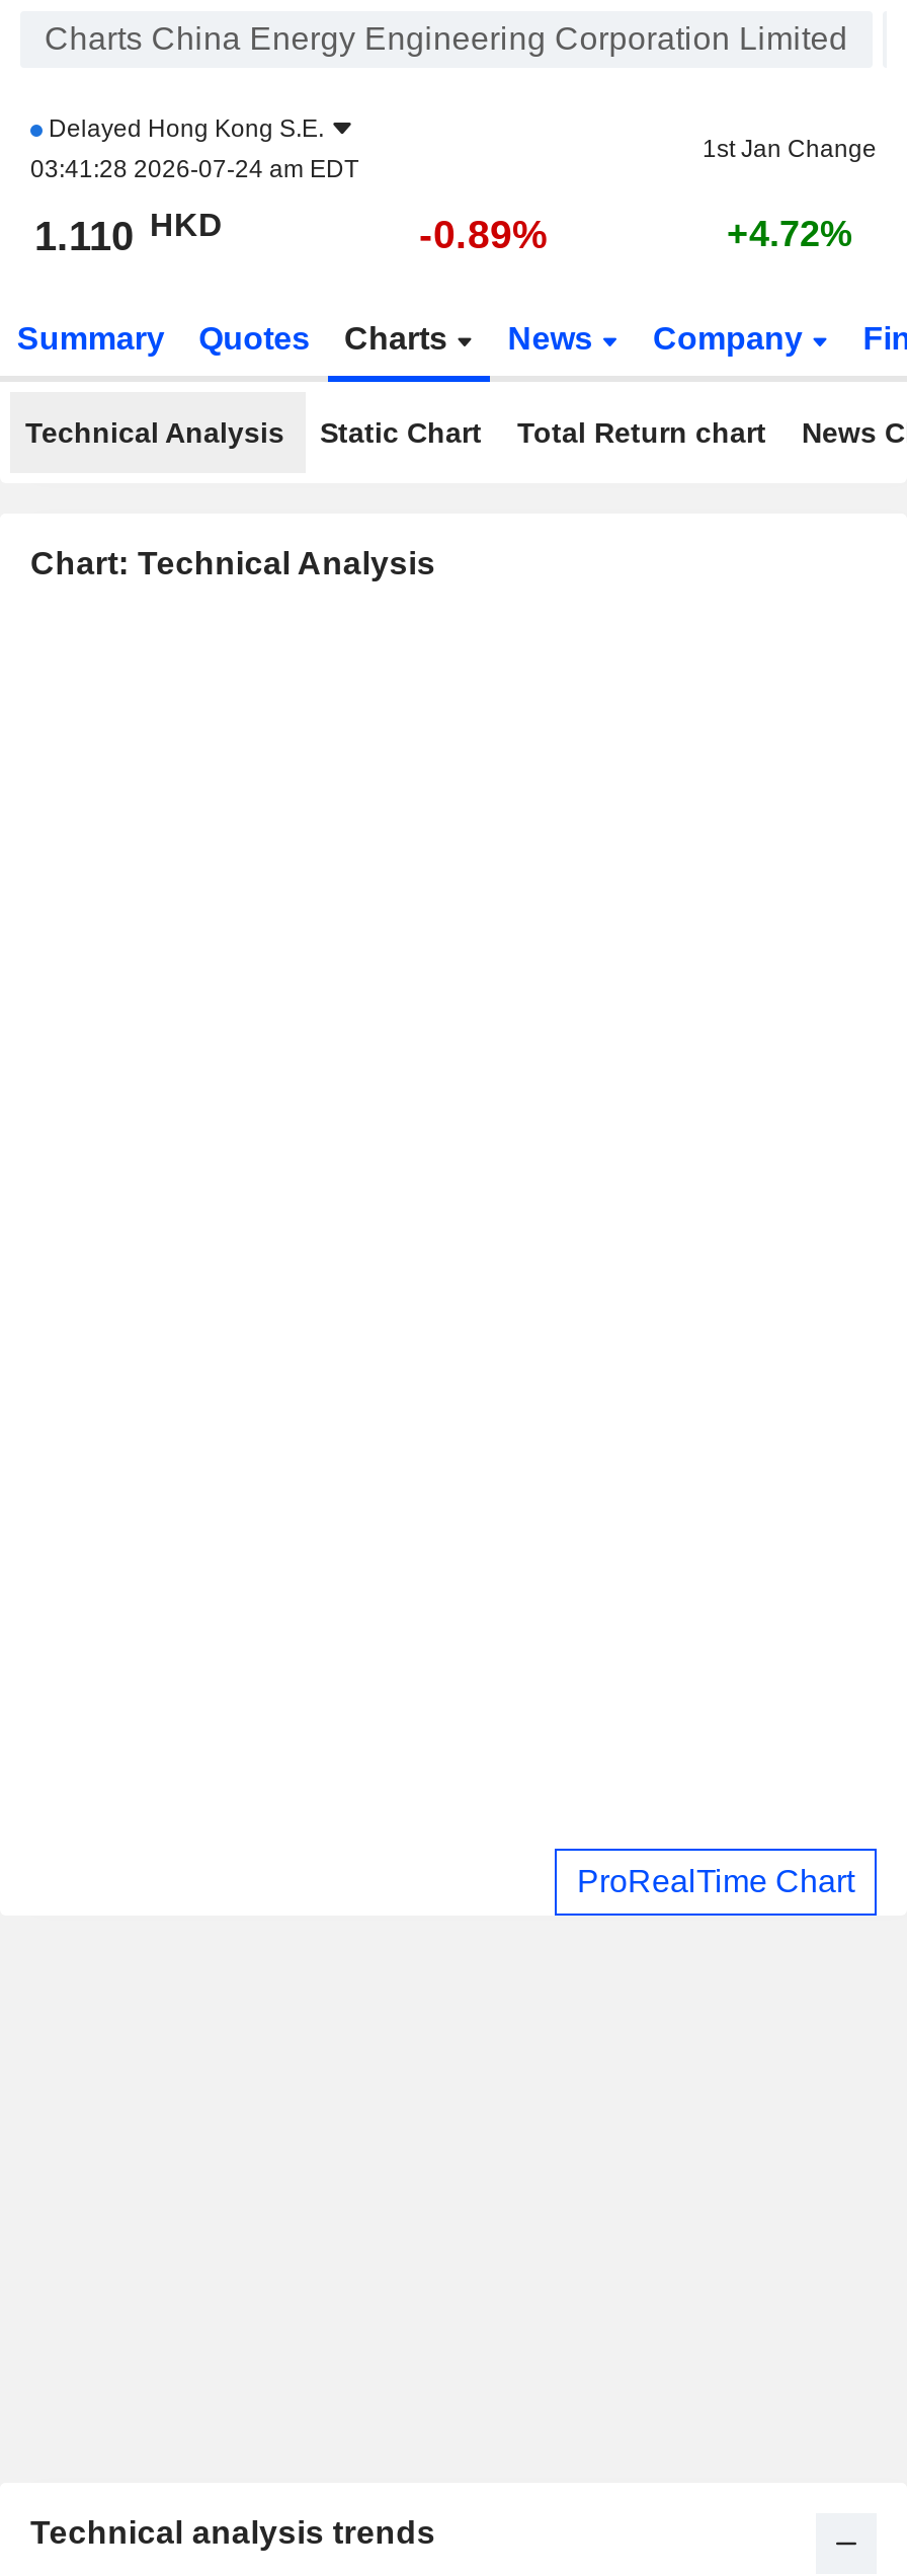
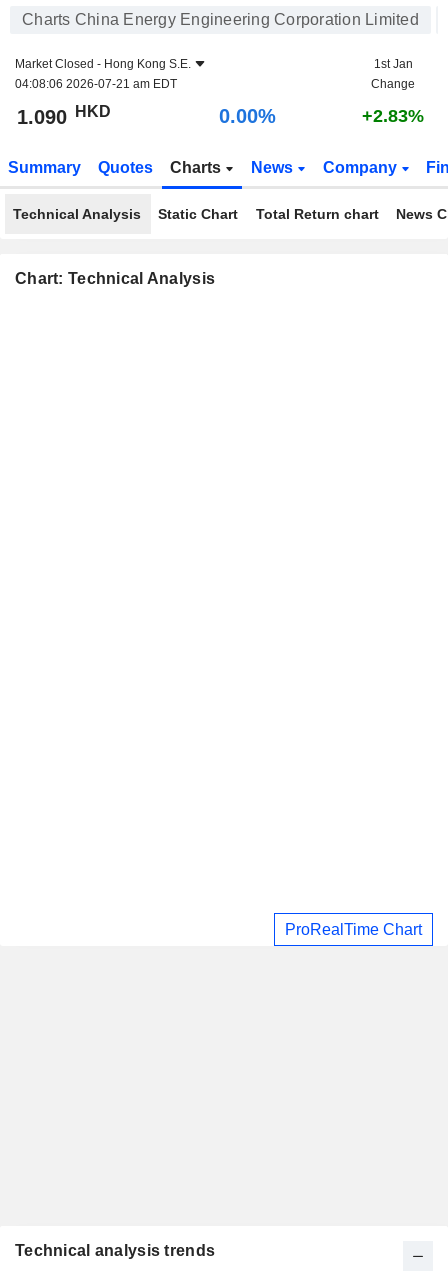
- Delayed Hong Kong S.E.
- 03:41:28 2026-07-24 am EDT
+ Market Closed - Hong Kong S.E.
+ 04:08:06 2026-07-21 am EDT

- 1.110 HKD
- -0.89%
- +4.72%
+ 1.090 HKD
+ 0.00%
+ +2.83%
